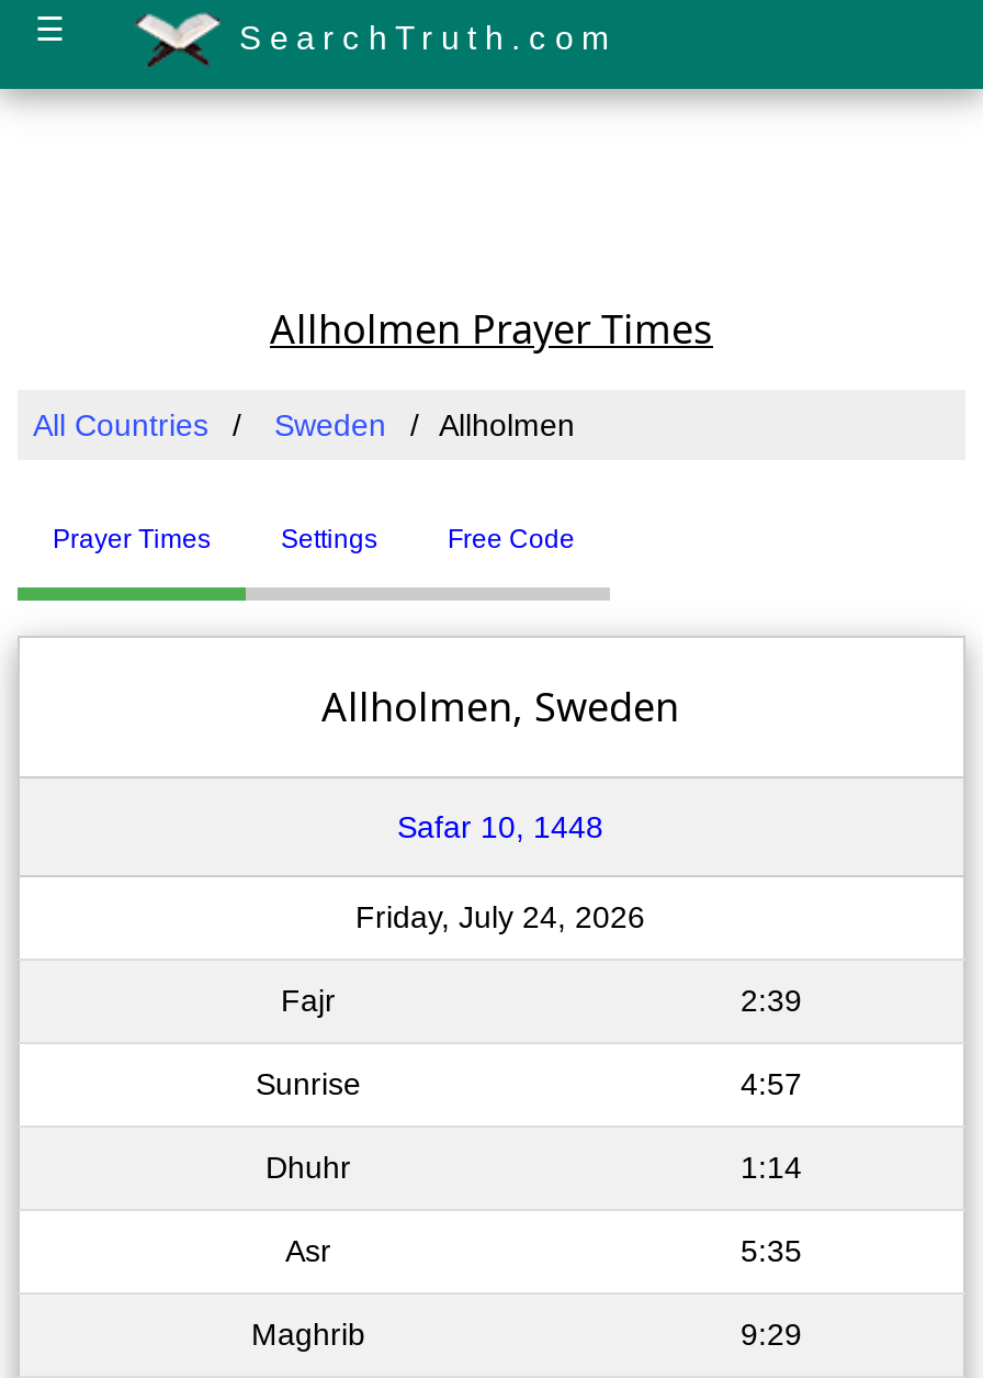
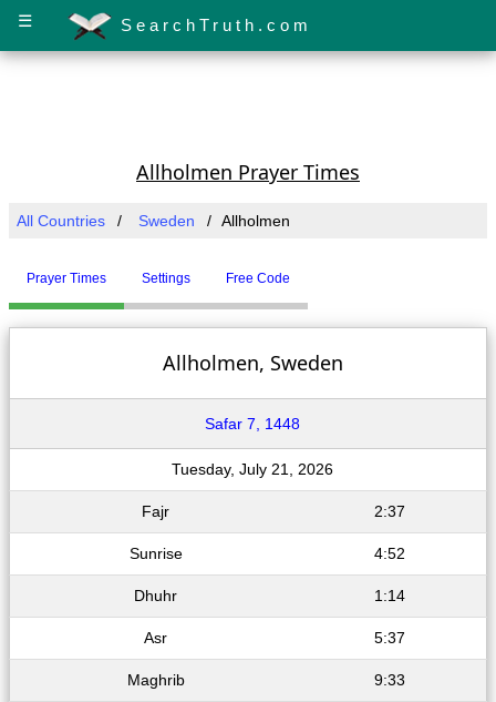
- Safar 10, 1448
+ Safar 7, 1448

- Friday, July 24, 2026
+ Tuesday, July 21, 2026

- 2:39
+ 2:37

- 4:57
+ 4:52

- 5:35
+ 5:37

- 9:29
+ 9:33
